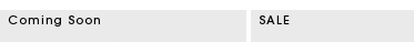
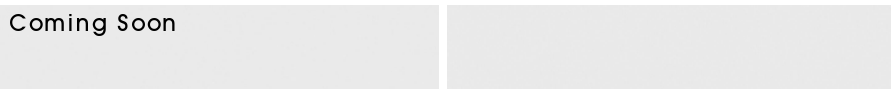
- SALE
